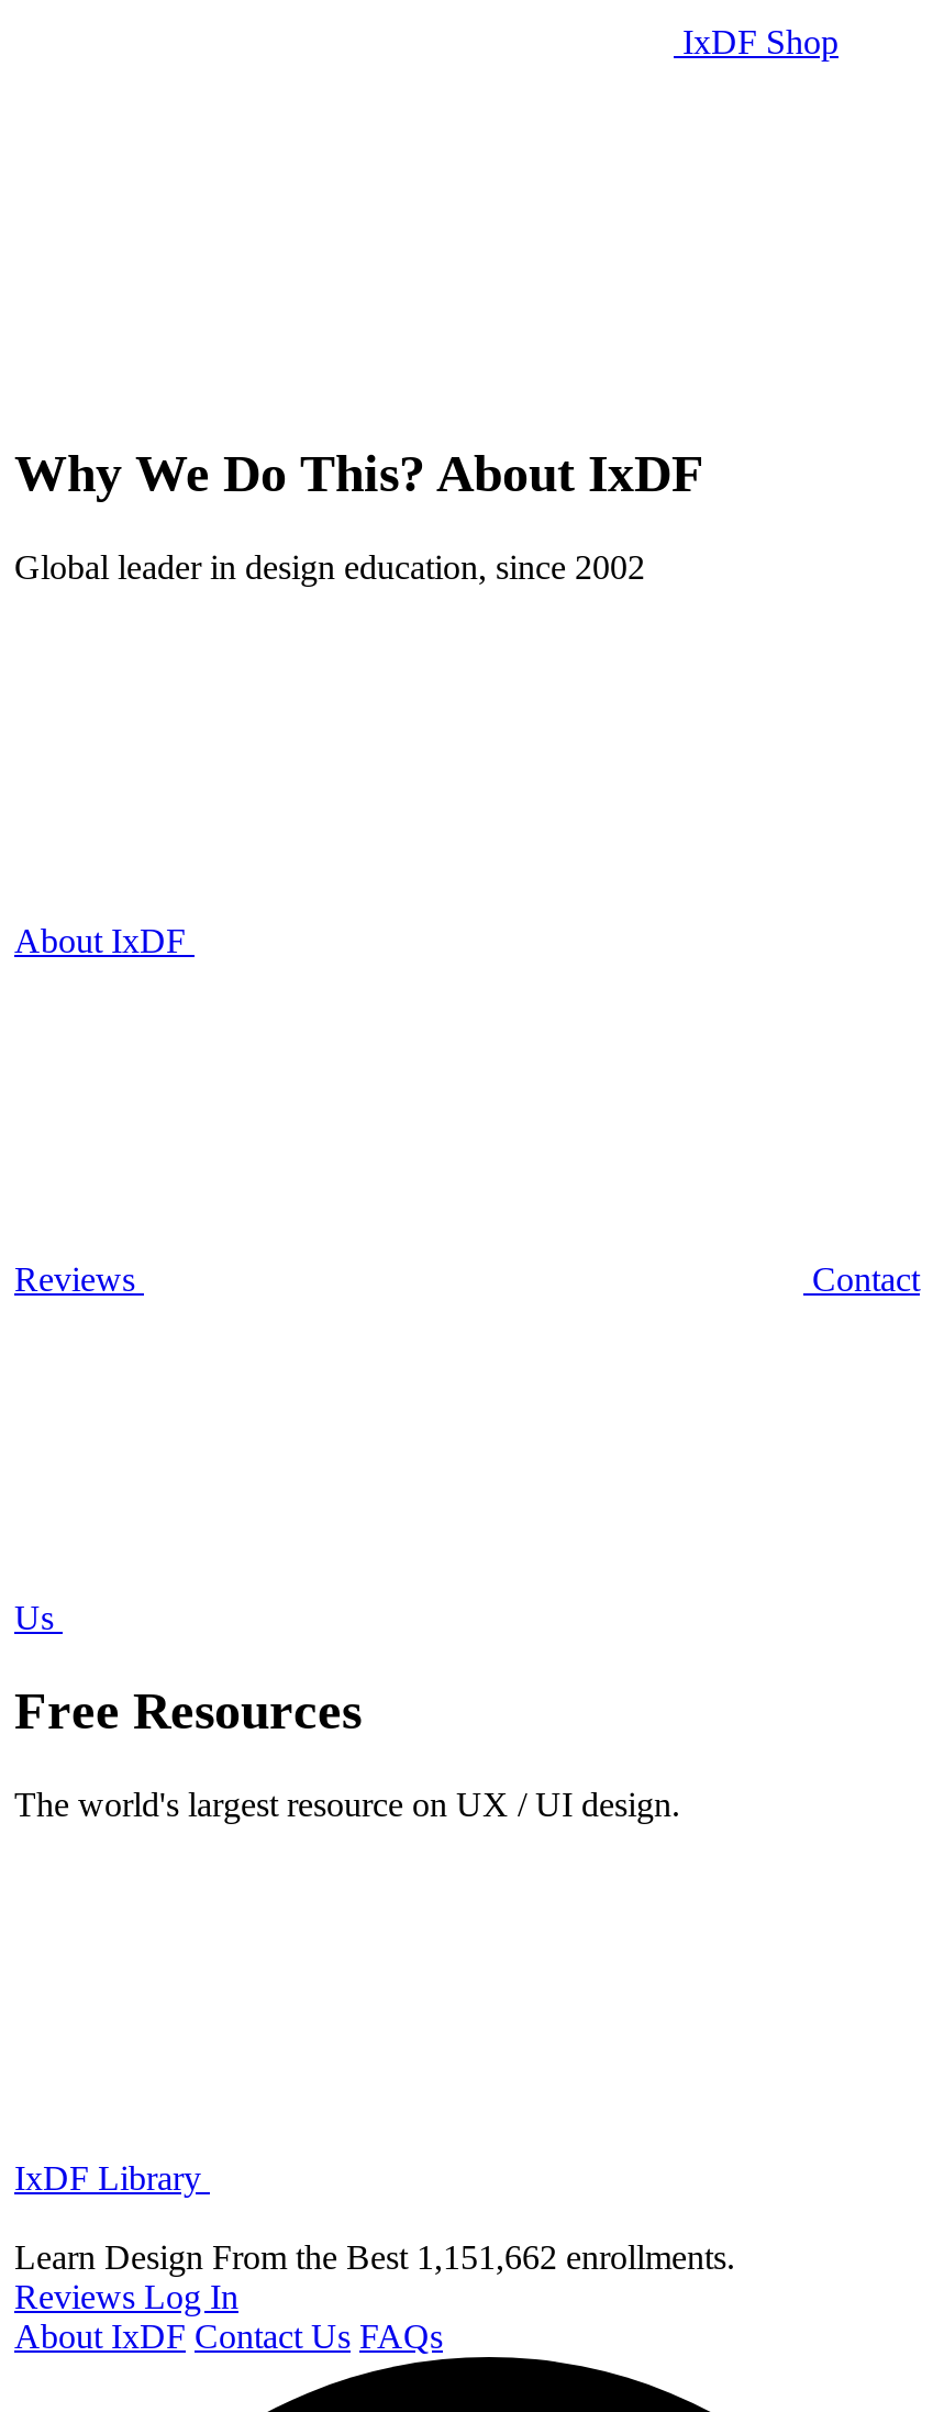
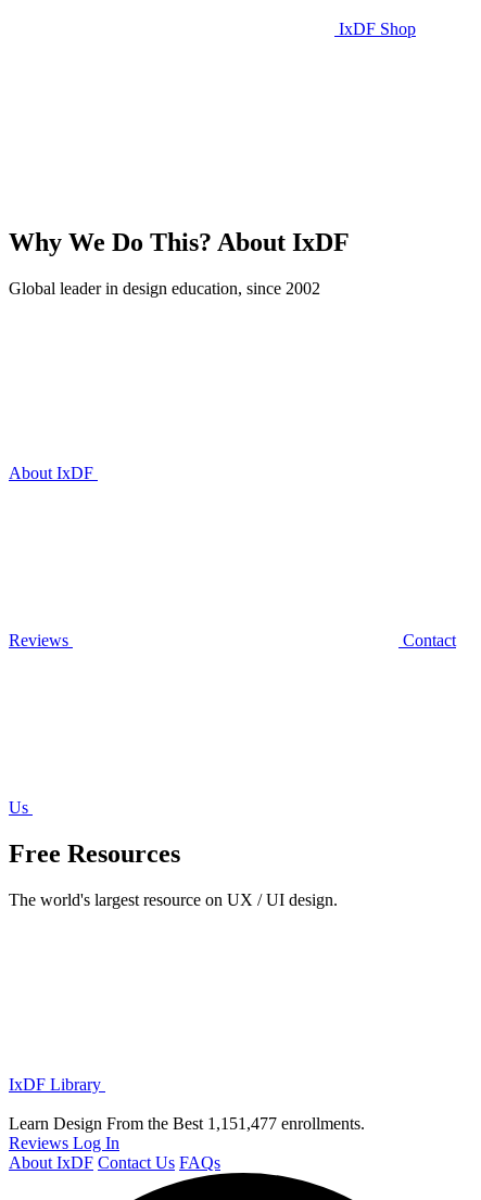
- Learn Design From the Best 1,151,662 enrollments.
+ Learn Design From the Best 1,151,477 enrollments.
